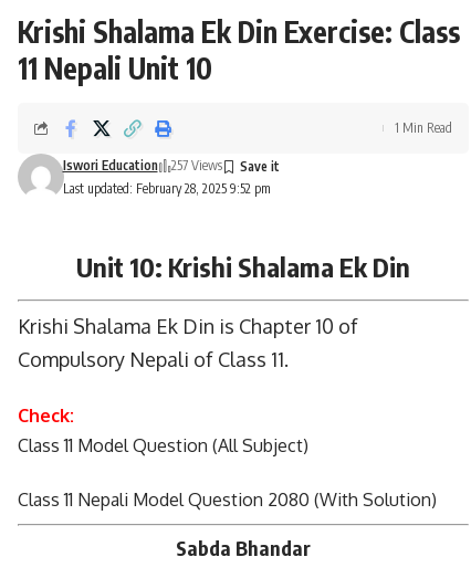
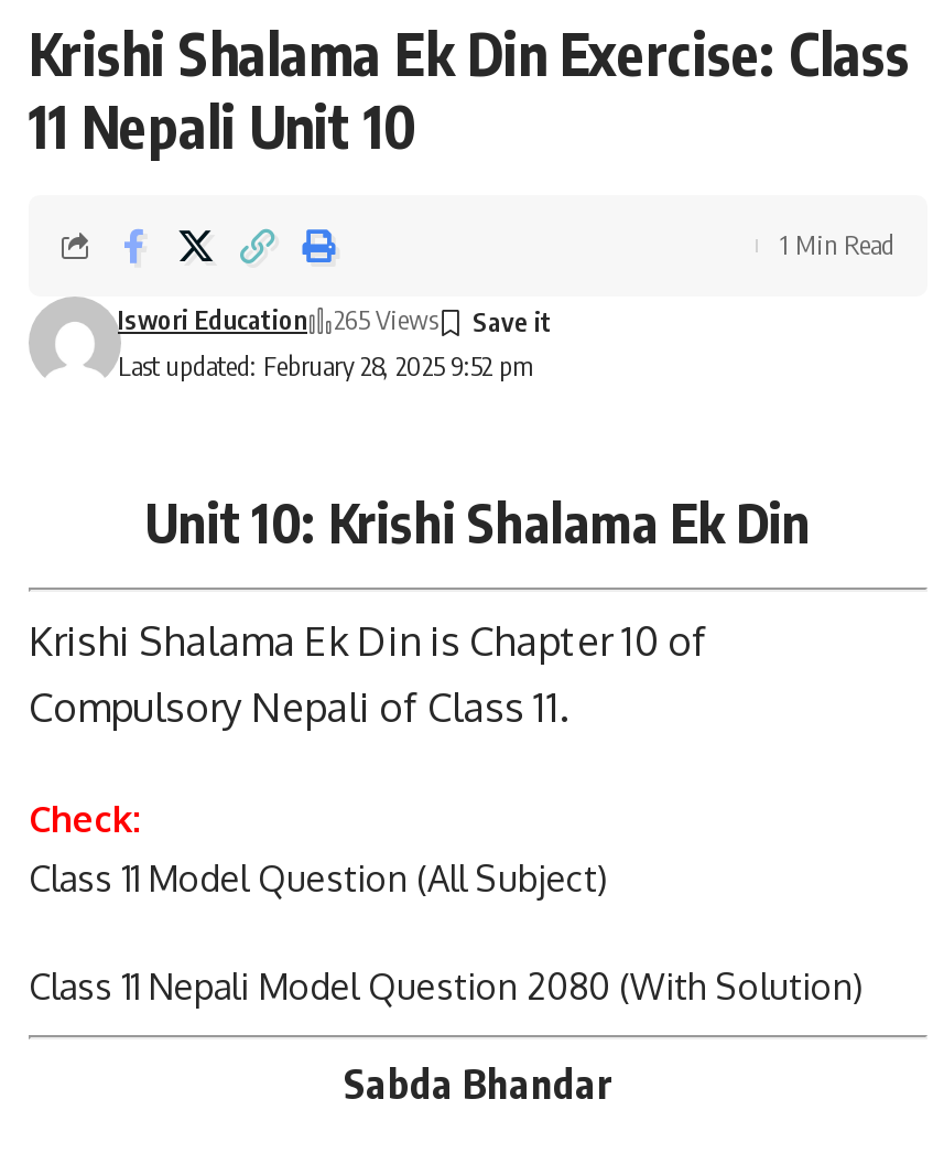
- Iswori Education 257 Views
+ Iswori Education 265 Views
